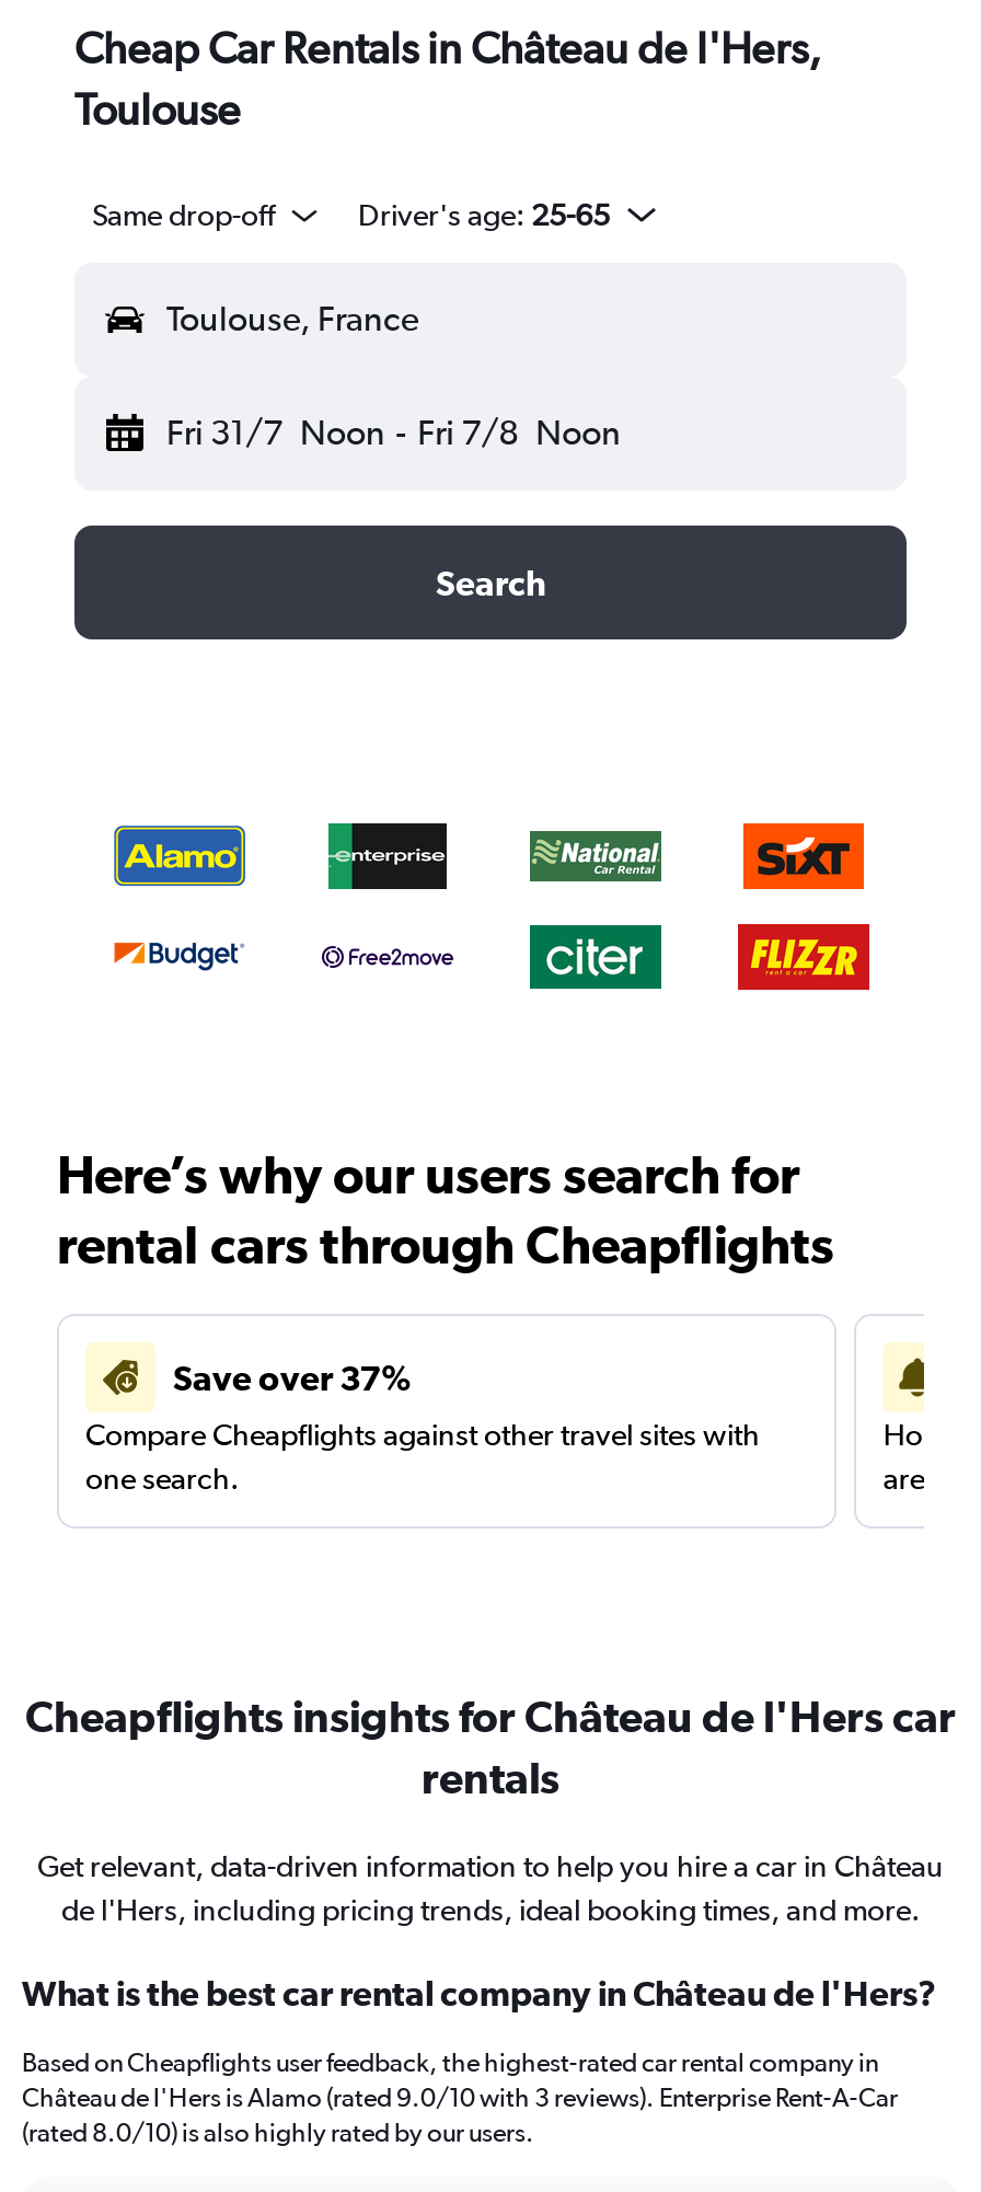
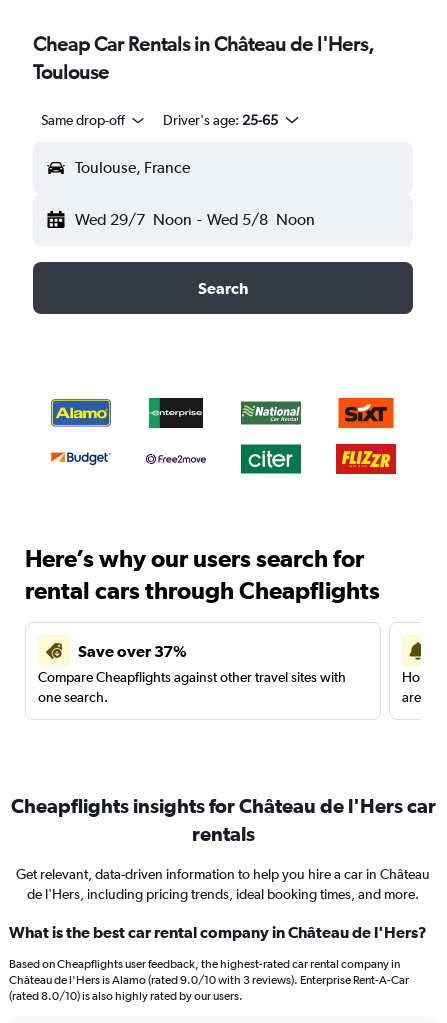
- Fri 31/7 Noon - Fri 7/8 Noon
+ Wed 29/7 Noon - Wed 5/8 Noon
